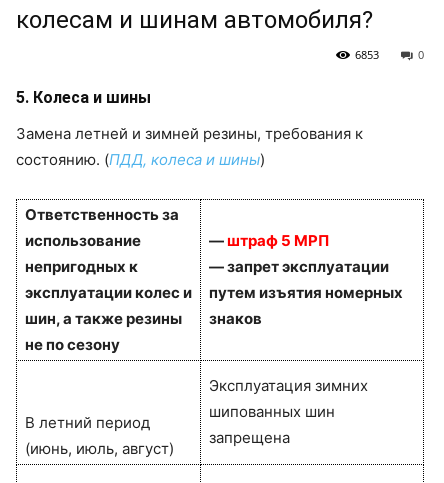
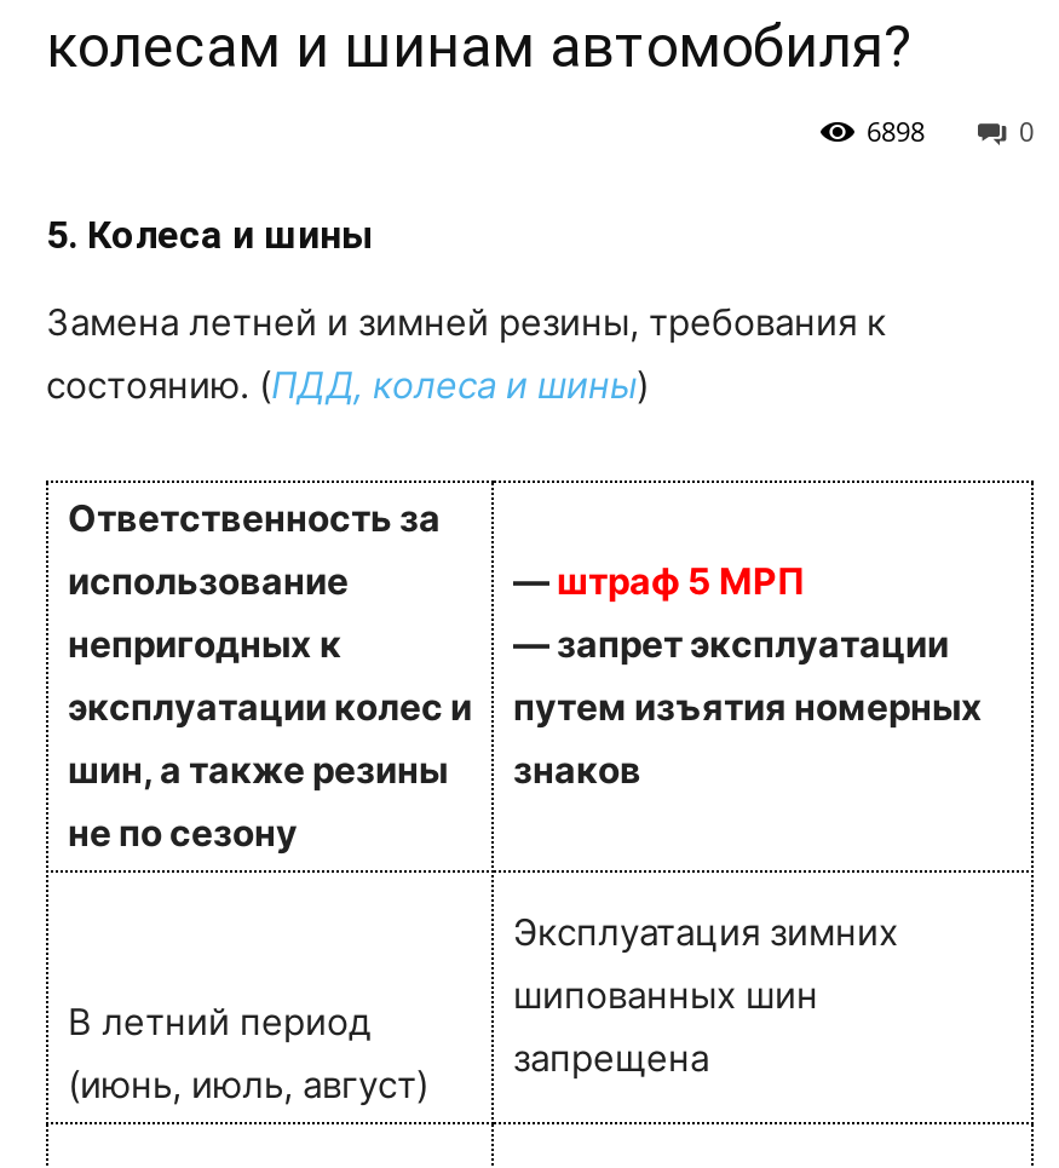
- 6853
+ 6898
